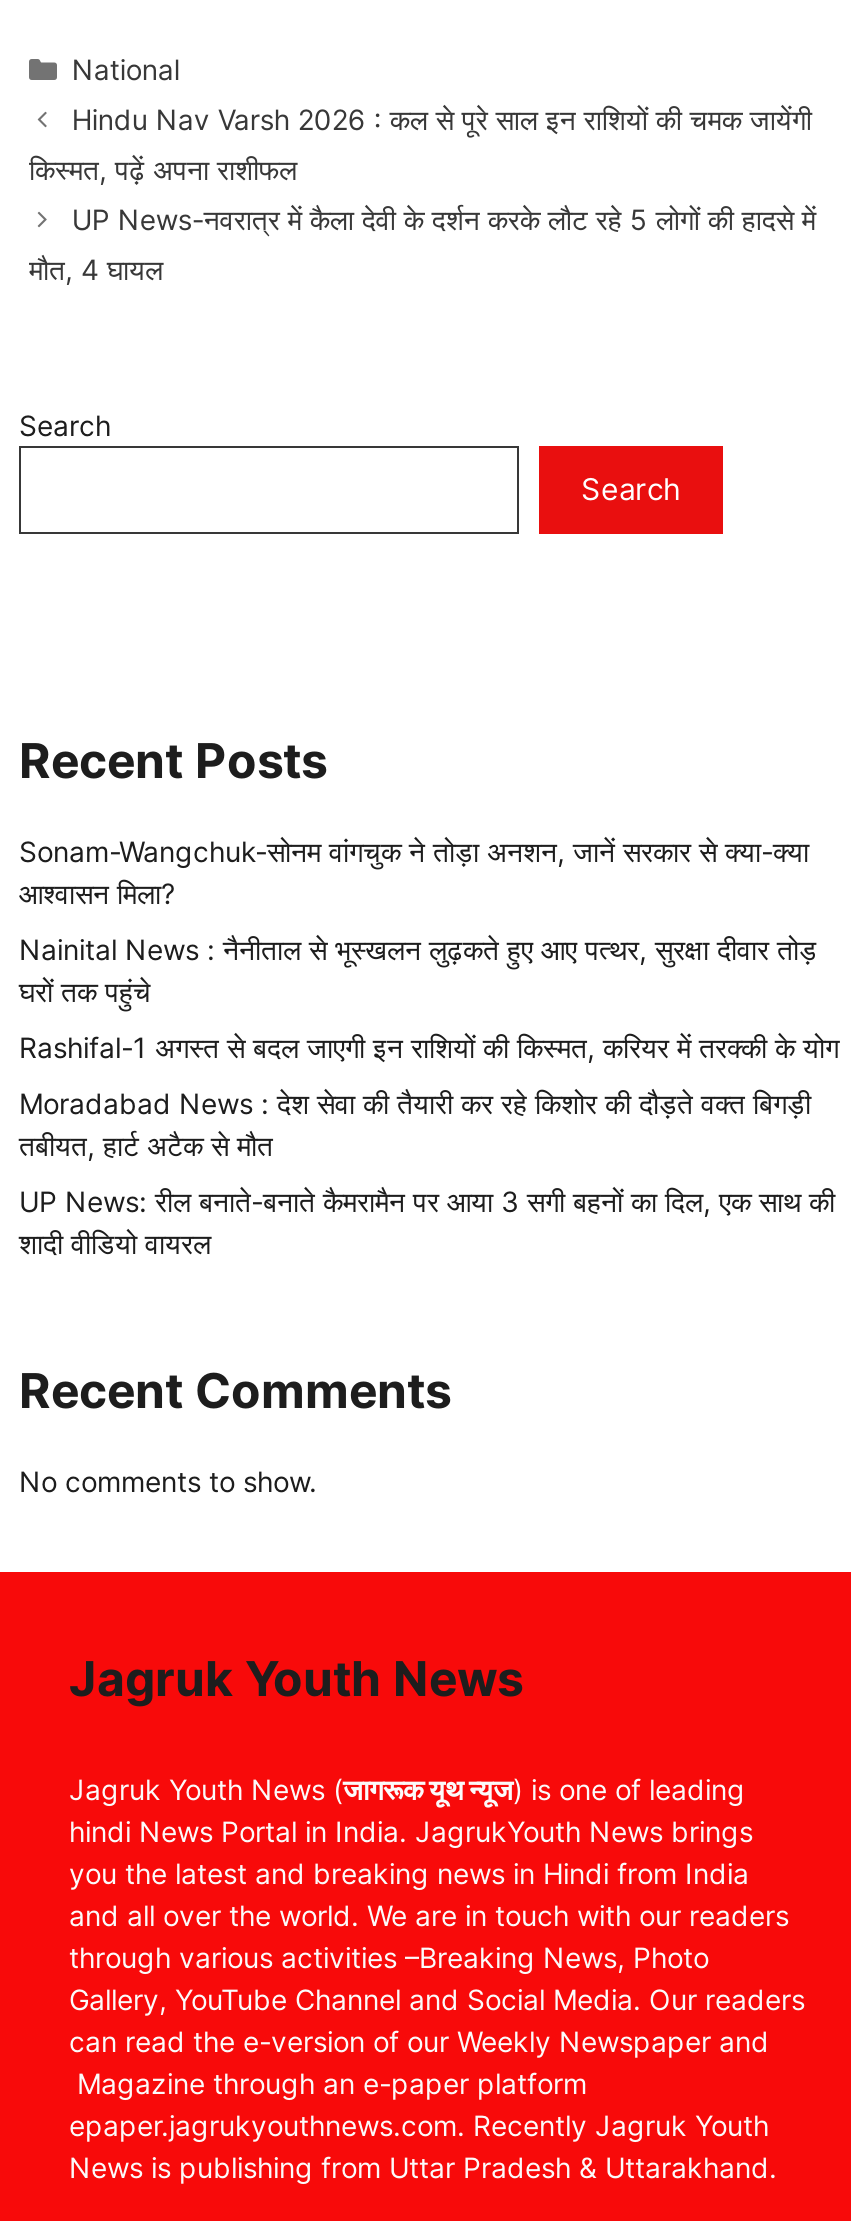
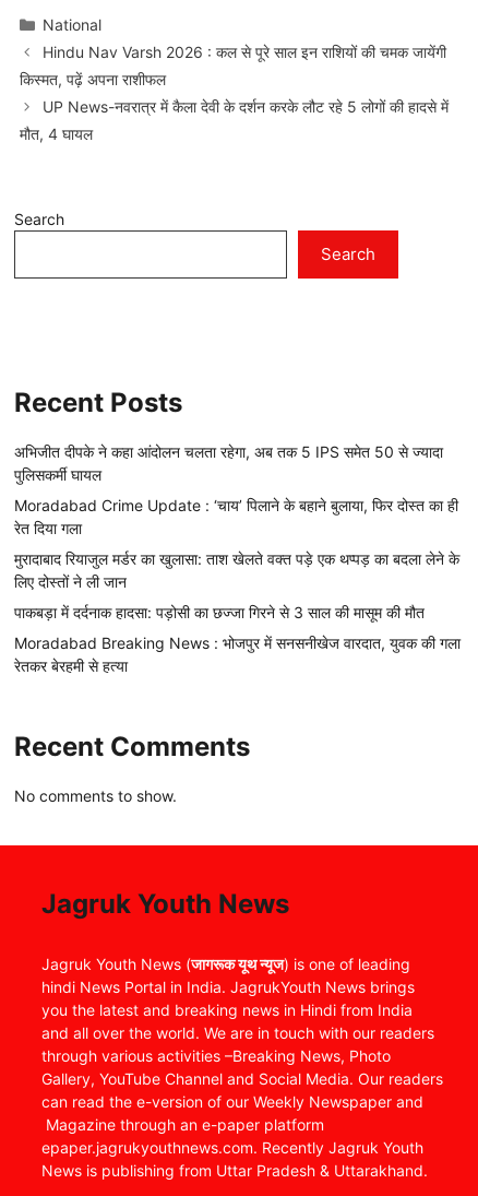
- Sonam-Wangchuk-सोनम वांगचुक ने तोड़ा अनशन, जानें सरकार से क्या-क्या
- आश्वासन मिला?
+ अभिजीत दीपके ने कहा आंदोलन चलता रहेगा, अब तक 5 IPS समेत 50 से ज्यादा
+ पुलिसकर्मी घायल

- Nainital News : नैनीताल से भूस्खलन लुढ़कते हुए आए पत्थर, सुरक्षा दीवार तोड़
- घरों तक पहुंचे
+ Moradabad Crime Update : ‘चाय’ पिलाने के बहाने बुलाया, फिर दोस्त का ही
+ रेत दिया गला

- Rashifal-1 अगस्त से बदल जाएगी इन राशियों की किस्मत, करियर में तरक्की के योग
+ मुरादाबाद रियाजुल मर्डर का खुलासा: ताश खेलते वक्त पड़े एक थप्पड़ का बदला लेने के
+ लिए दोस्तों ने ली जान

- Moradabad News : देश सेवा की तैयारी कर रहे किशोर की दौड़ते वक्त बिगड़ी
- तबीयत, हार्ट अटैक से मौत
+ पाकबड़ा में दर्दनाक हादसा: पड़ोसी का छज्जा गिरने से 3 साल की मासूम की मौत

- UP News: रील बनाते-बनाते कैमरामैन पर आया 3 सगी बहनों का दिल, एक साथ की
- शादी वीडियो वायरल
+ Moradabad Breaking News : भोजपुर में सनसनीखेज वारदात, युवक की गला
+ रेतकर बेरहमी से हत्या
